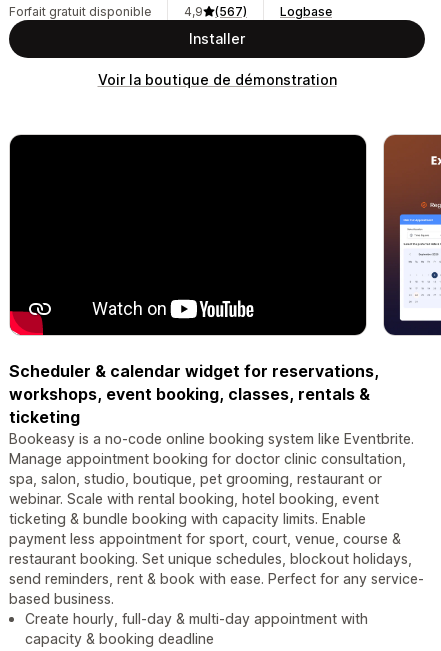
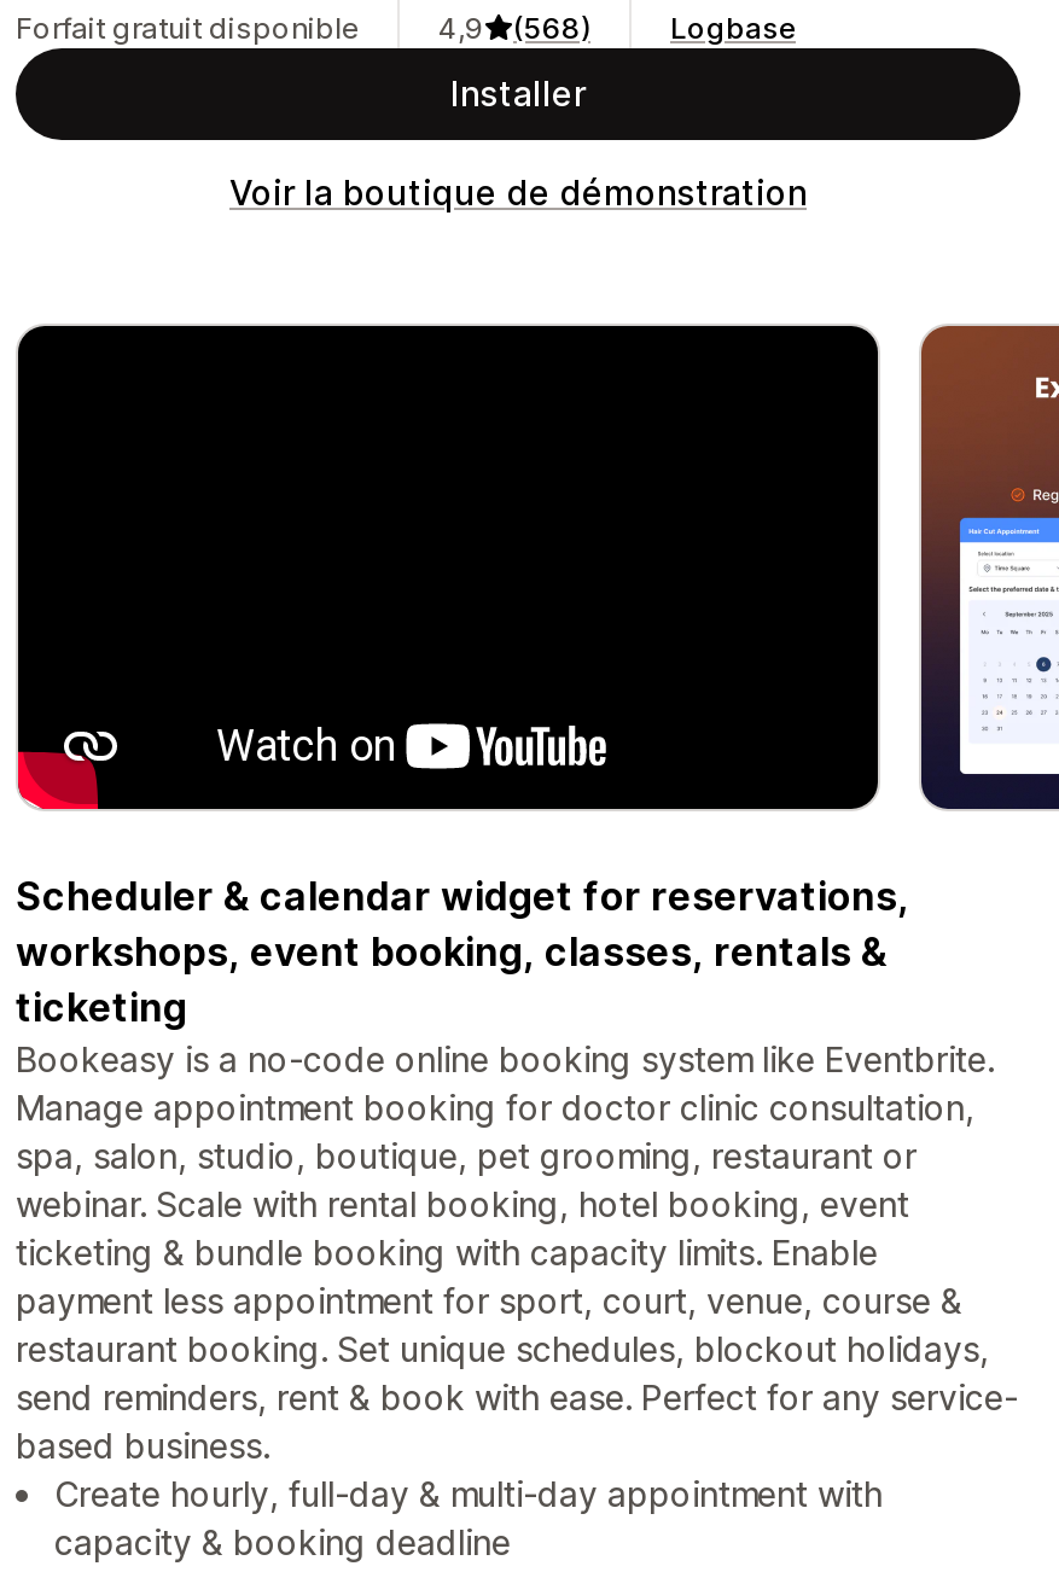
- 4,9 (567)
+ 4,9 (568)
